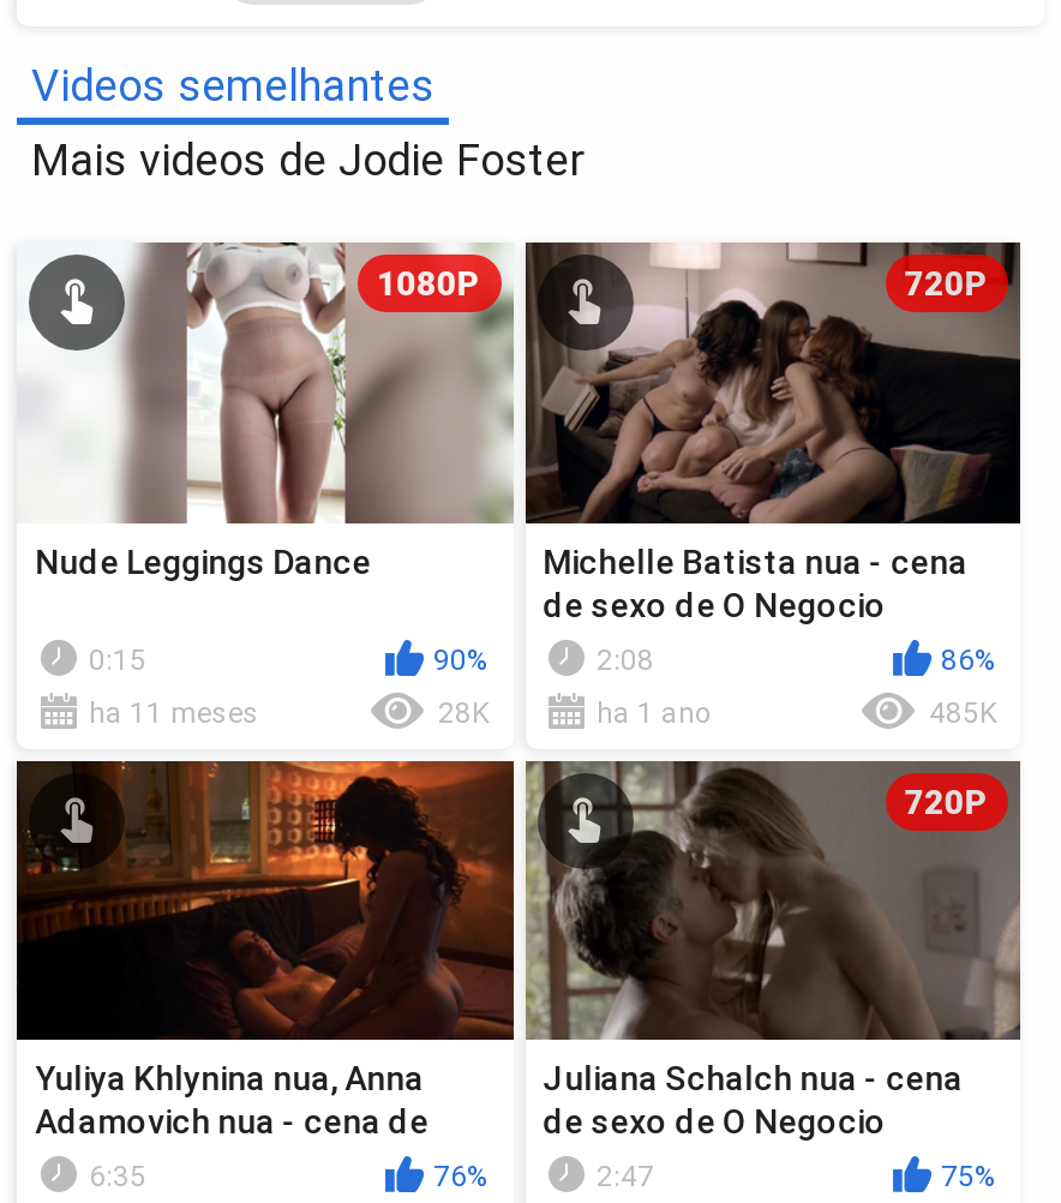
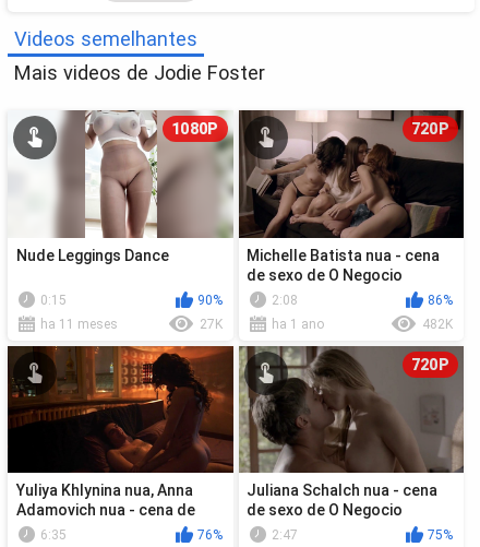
- 28K
+ 27K

- 485K
+ 482K
